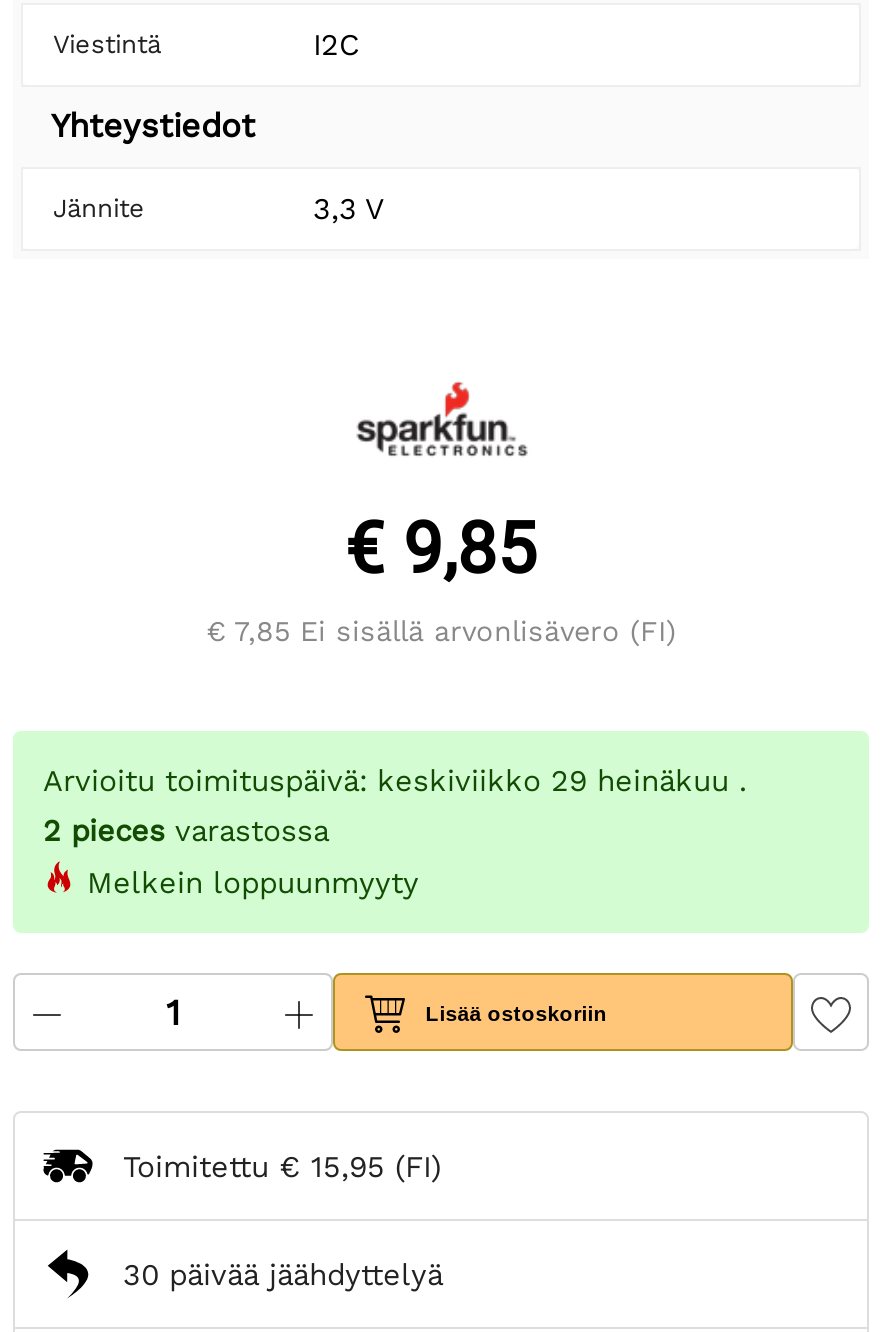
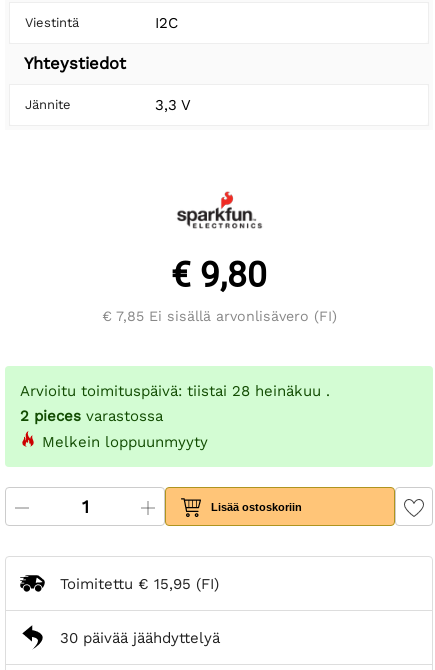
- € 9,85
+ € 9,80

- Arvioitu toimituspäivä: keskiviikko 29 heinäkuu .
+ Arvioitu toimituspäivä: tiistai 28 heinäkuu .
